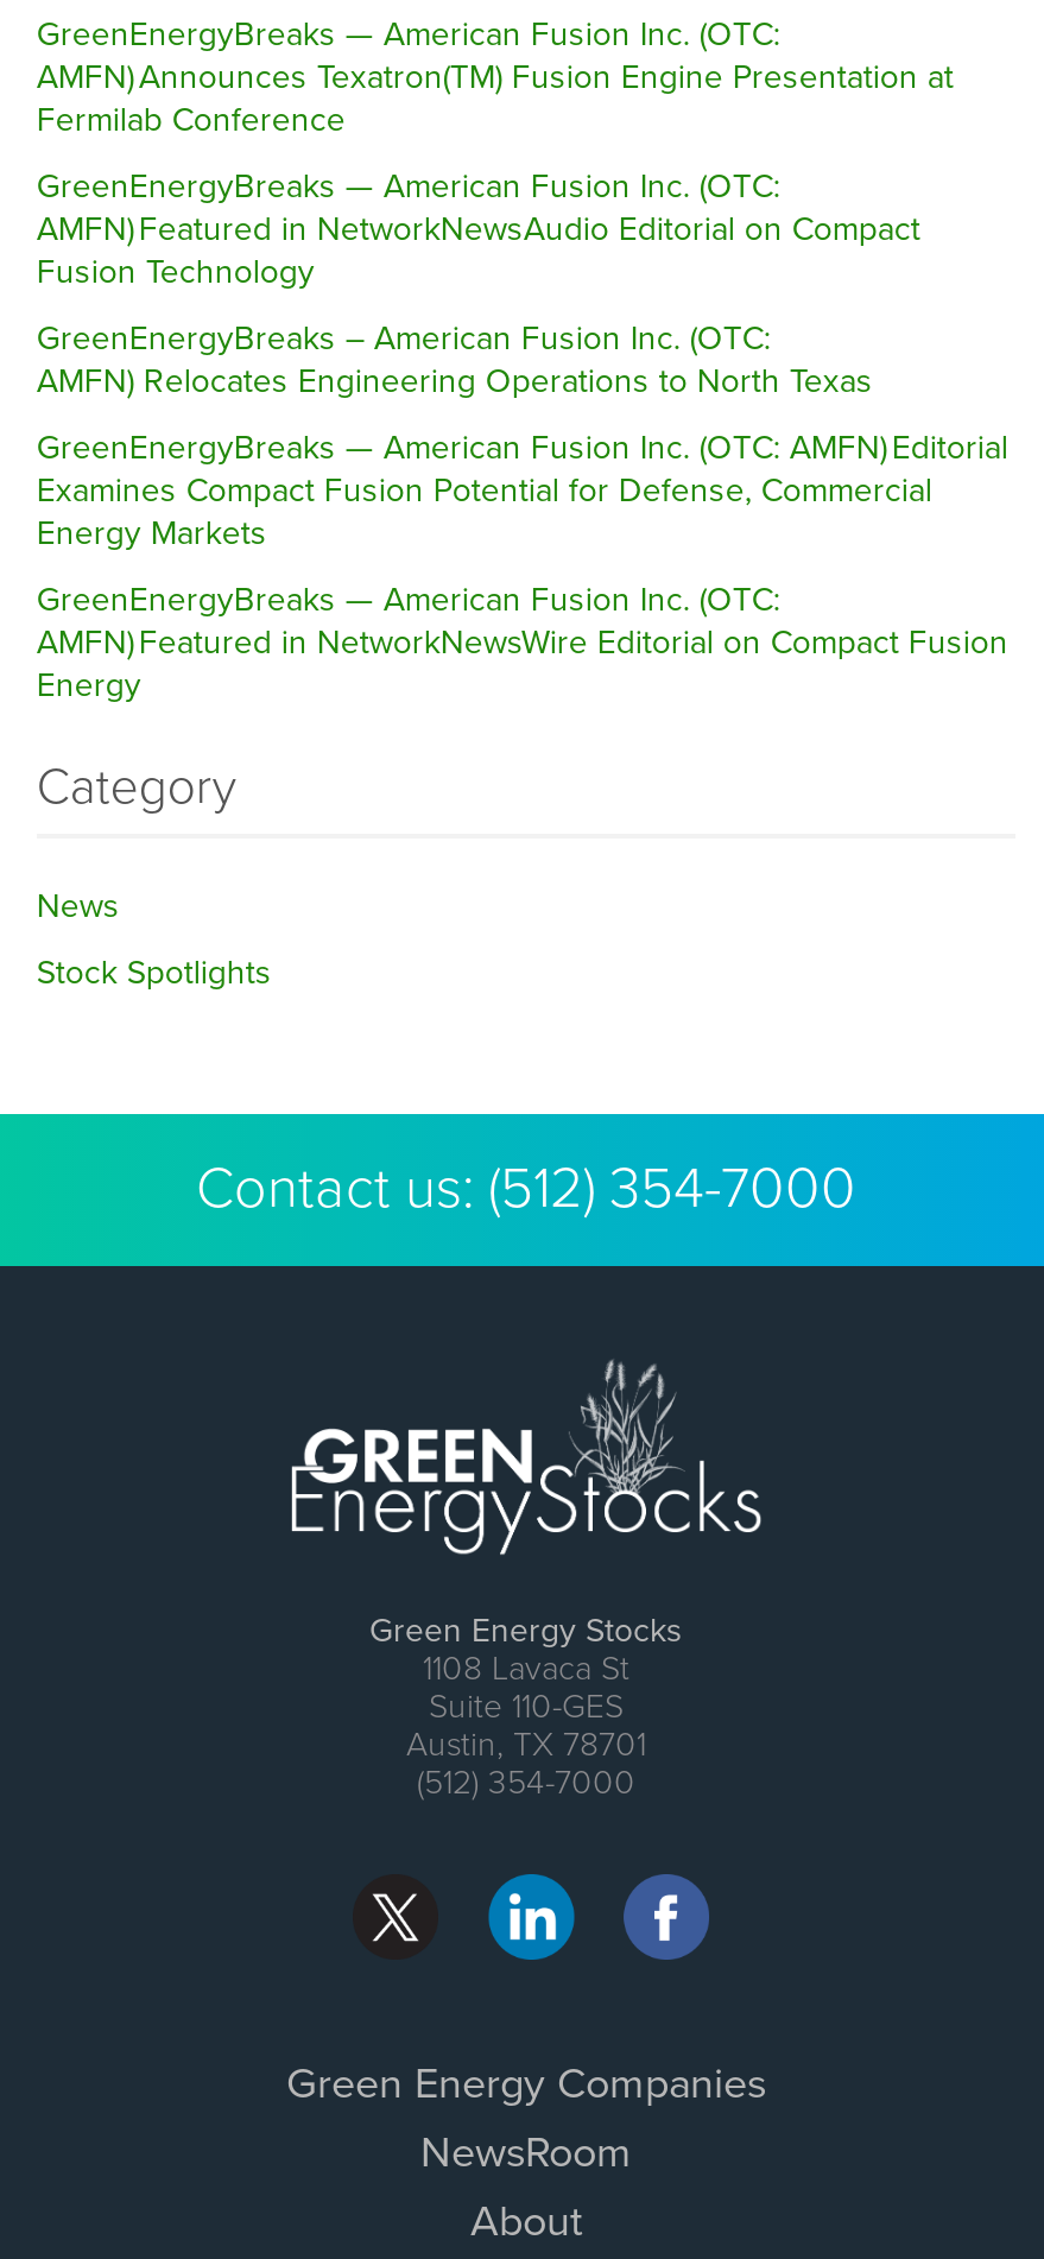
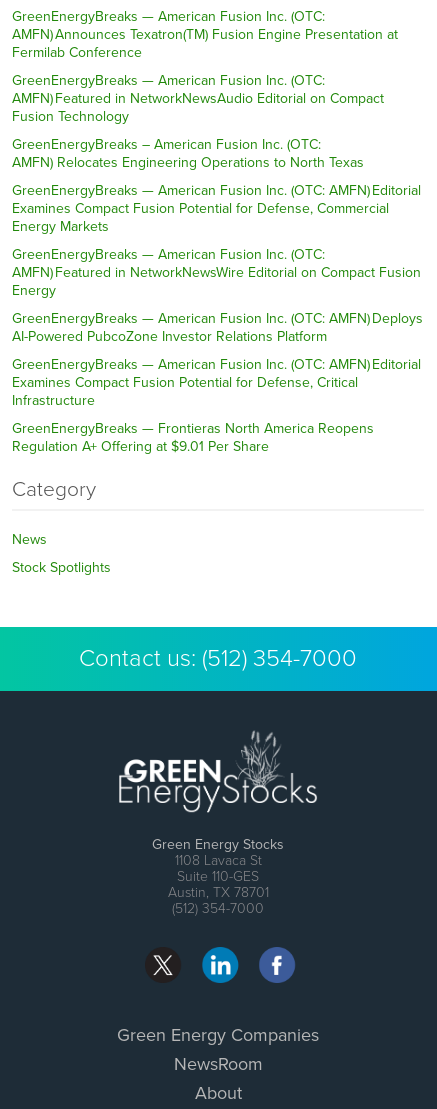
+ GreenEnergyBreaks — American Fusion Inc. (OTC: AMFN) Deploys
+ AI-Powered PubcoZone Investor Relations Platform
+ GreenEnergyBreaks — American Fusion Inc. (OTC: AMFN) Editorial
+ Examines Compact Fusion Potential for Defense, Critical
+ Infrastructure
+ GreenEnergyBreaks — Frontieras North America Reopens
+ Regulation A+ Offering at $9.01 Per Share
